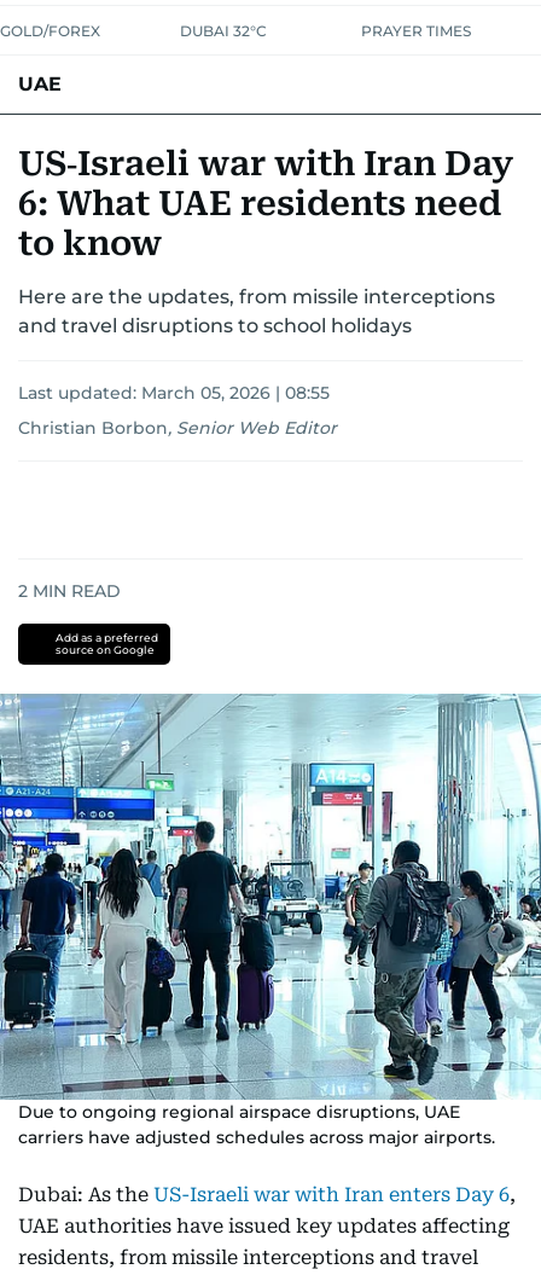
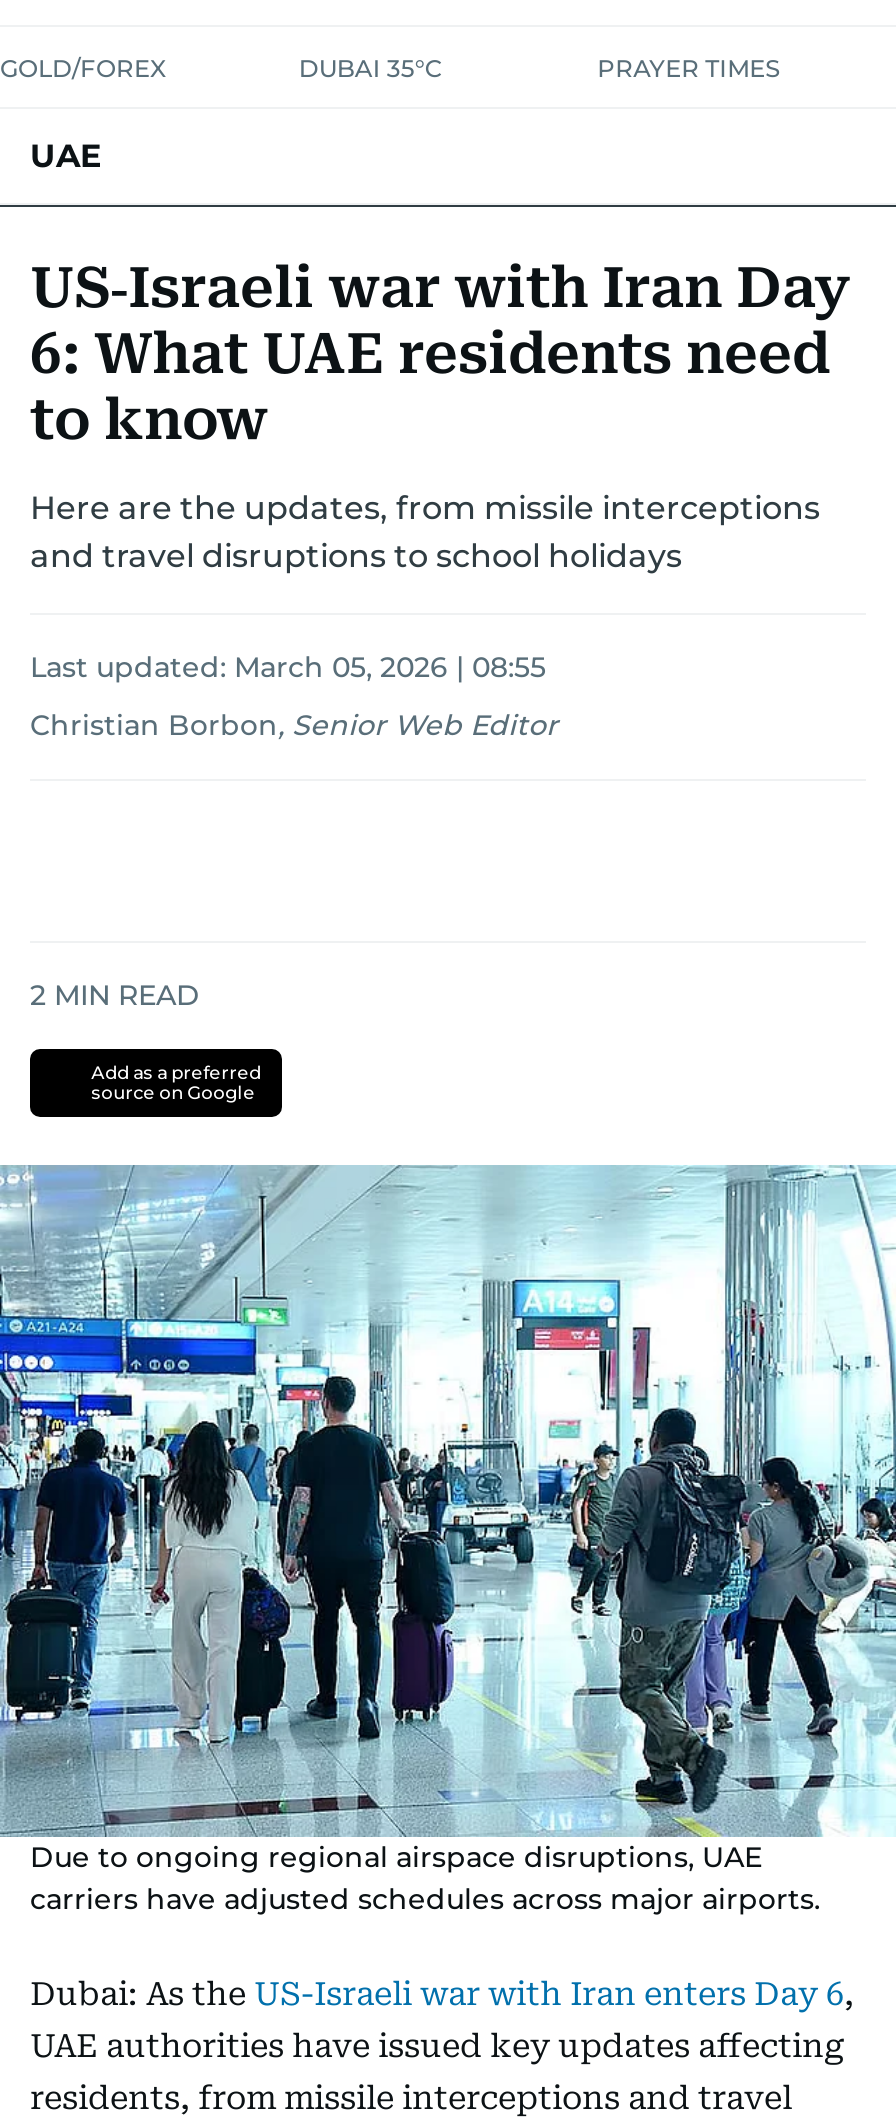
- DUBAI 32°C
+ DUBAI 35°C
